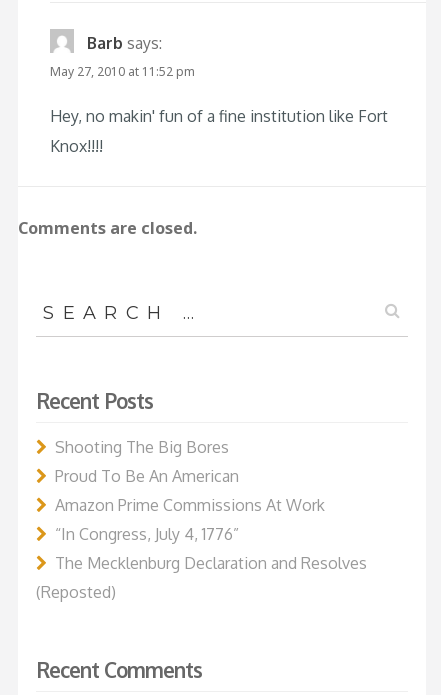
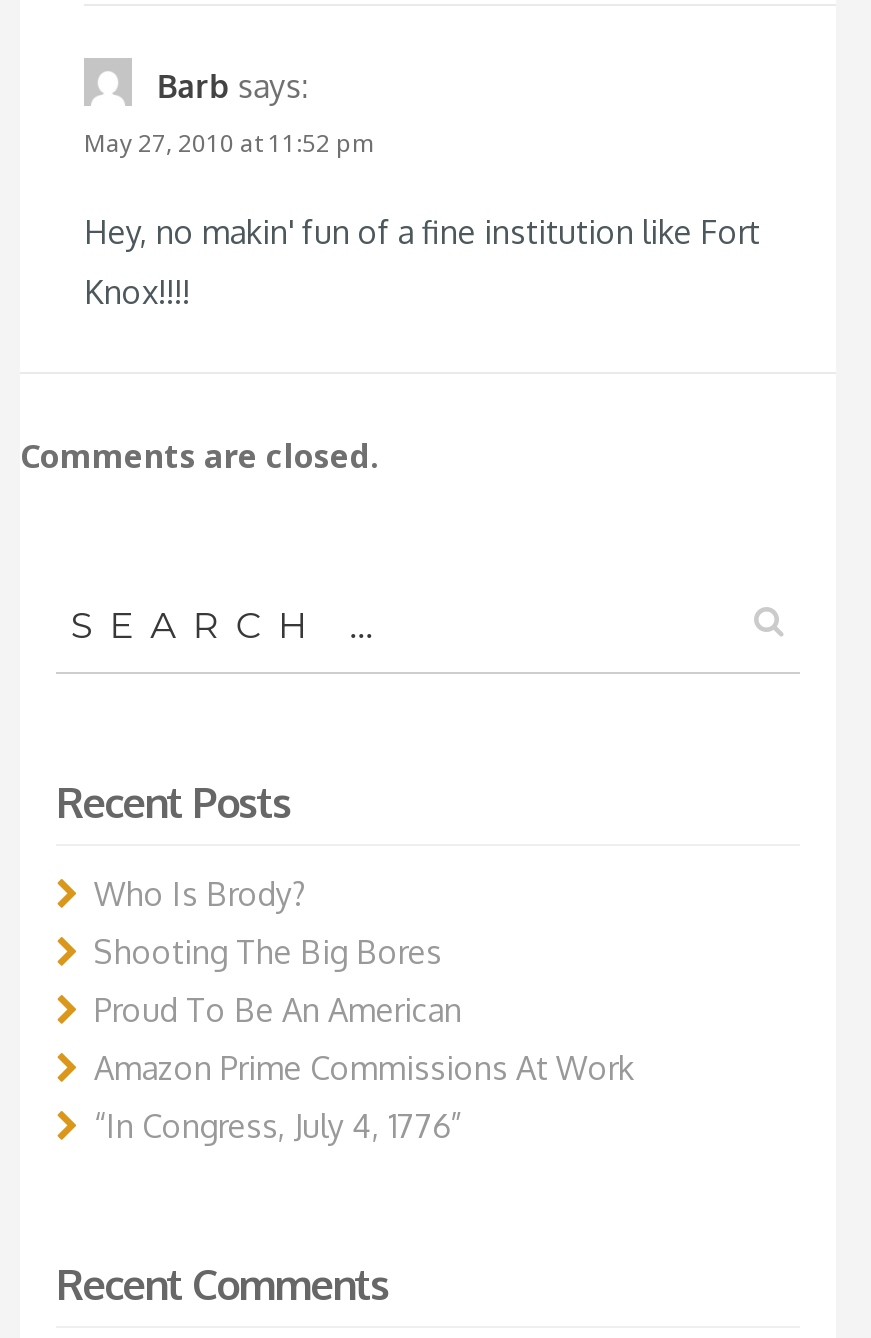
+ Who Is Brody?

moved down: Shooting The Big Bores | Proud To Be An American | Amazon Prime Commissions At Work | “In Congress, July 4, 1776”

- The Mecklenburg Declaration and Resolves
- (Reposted)
